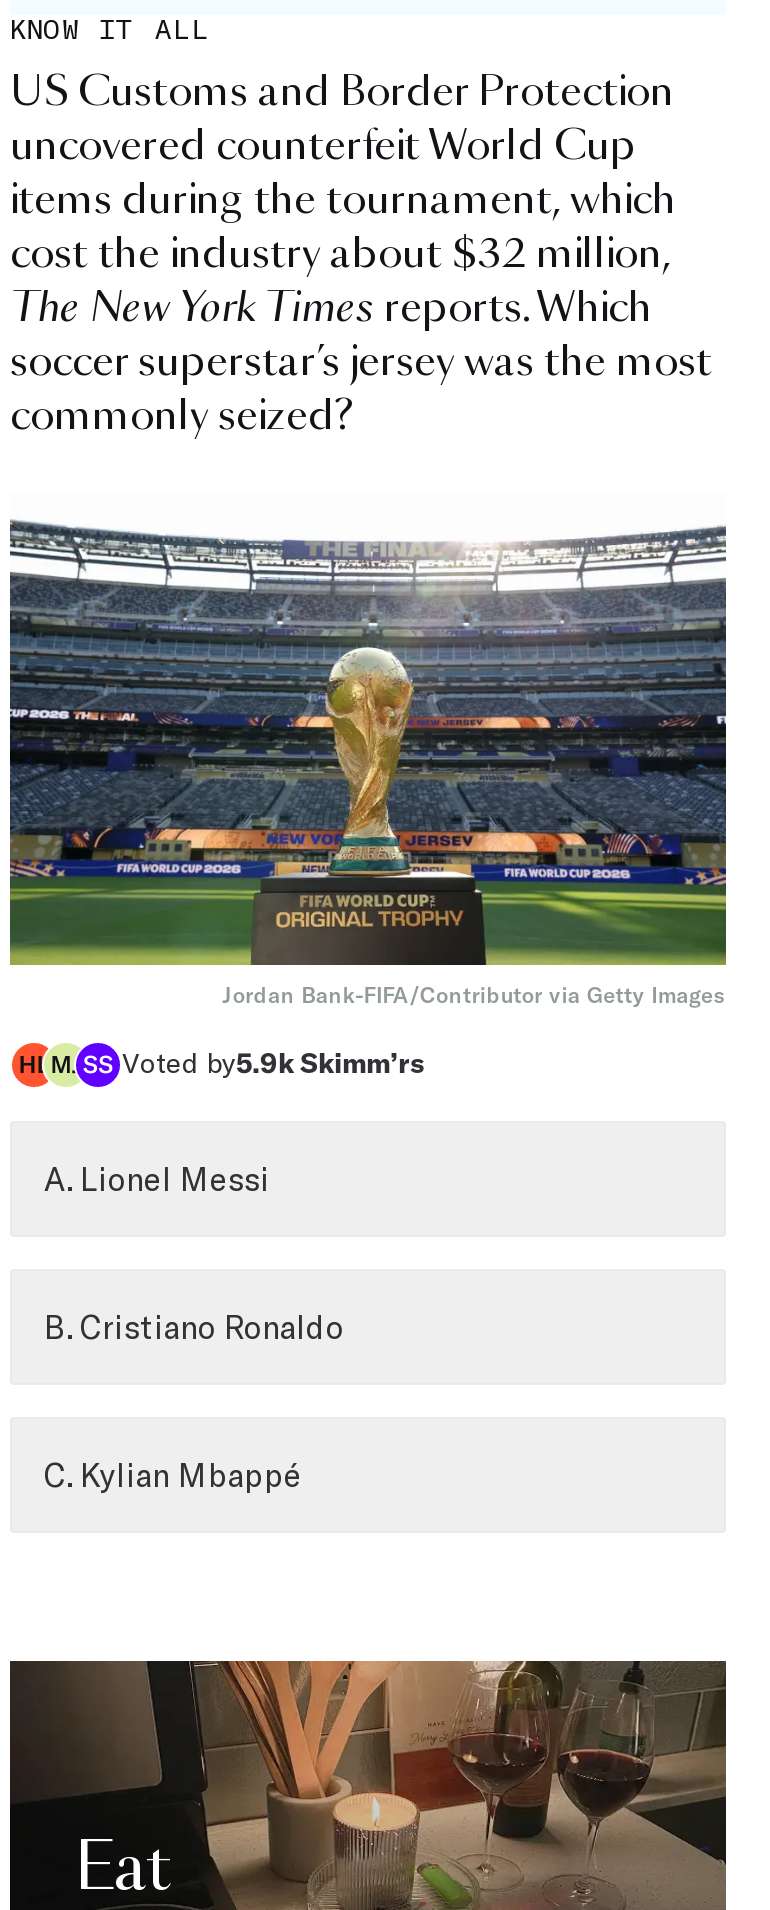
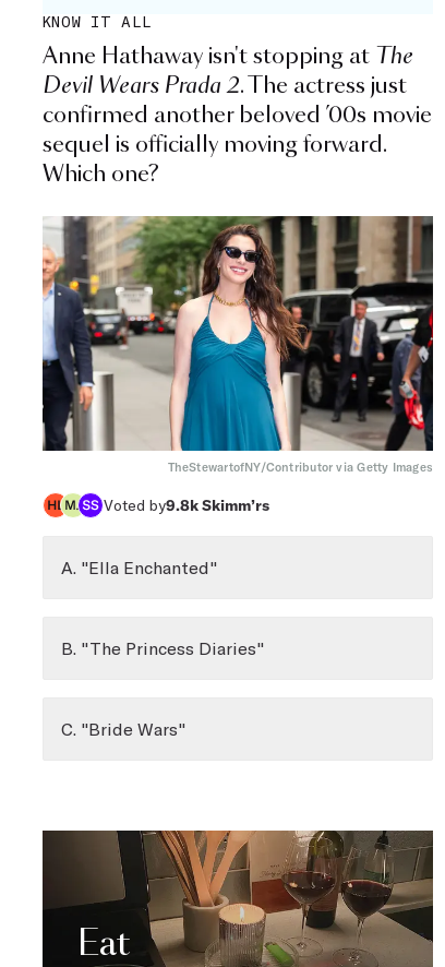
- US Customs and Border Protection
- uncovered counterfeit World Cup
- items during the tournament, which
- cost the industry about $32 million,
- The New York Times reports. Which
- soccer superstar’s jersey was the most
- commonly seized?
+ Anne Hathaway isn't stopping at The
+ Devil Wears Prada 2. The actress just
+ confirmed another beloved ’00s movie
+ sequel is officially moving forward.
+ Which one?

- [image]
- Jordan Bank-FIFA/Contributor via Getty Images
+ [image]
+ TheStewartofNY/Contributor via Getty Images

- Voted by5.9kSkimm’rs
+ Voted by9.8kSkimm’rs

- A. Lionel Messi
+ A. "Ella Enchanted"

- B. Cristiano Ronaldo
+ B. "The Princess Diaries"

- C. Kylian Mbappé
+ C. "Bride Wars"
